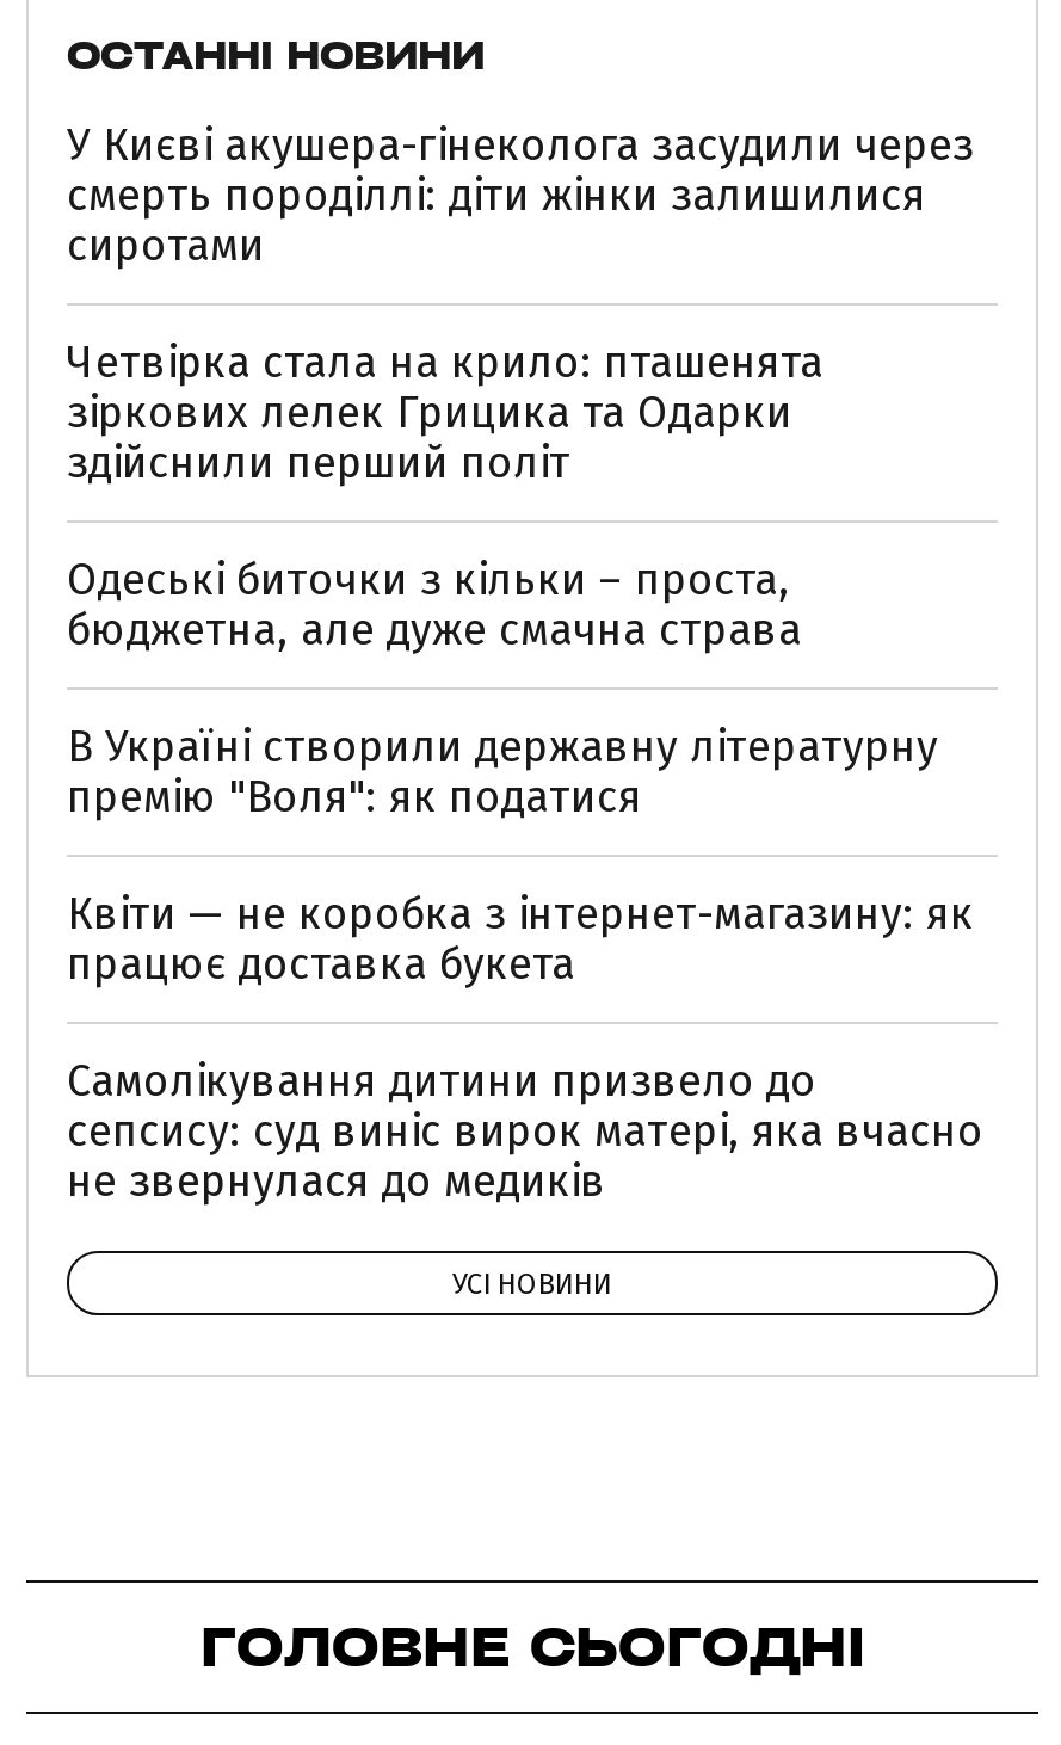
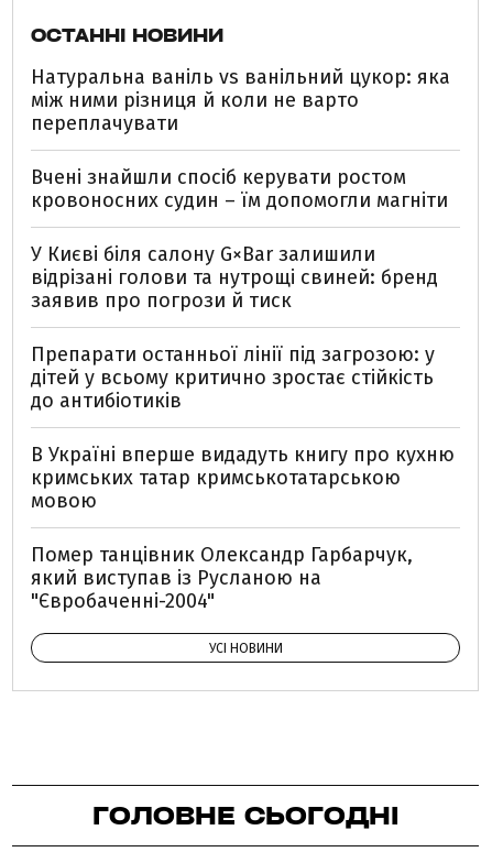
- У Києві акушера-гінеколога засудили через
- смерть породіллі: діти жінки залишилися
- сиротами
+ Натуральна ваніль vs ванільний цукор: яка
+ між ними різниця й коли не варто
+ переплачувати

- Четвірка стала на крило: пташенята
- зіркових лелек Грицика та Одарки
- здійснили перший політ
+ Вчені знайшли спосіб керувати ростом
+ кровоносних судин – їм допомогли магніти

- Одеські биточки з кільки – проста,
- бюджетна, але дуже смачна страва
+ У Києві біля салону G×Bar залишили
+ відрізані голови та нутрощі свиней: бренд
+ заявив про погрози й тиск

- В Україні створили державну літературну
- премію "Воля": як податися
+ Препарати останньої лінії під загрозою: у
+ дітей у всьому критично зростає стійкість
+ до антибіотиків

- Квіти — не коробка з інтернет-магазину: як
- працює доставка букета
+ В Україні вперше видадуть книгу про кухню
+ кримських татар кримськотатарською
+ мовою

- Самолікування дитини призвело до
- сепсису: суд виніс вирок матері, яка вчасно
- не звернулася до медиків
+ Помер танцівник Олександр Гарбарчук,
+ який виступав із Русланою на
+ "Євробаченні-2004"
